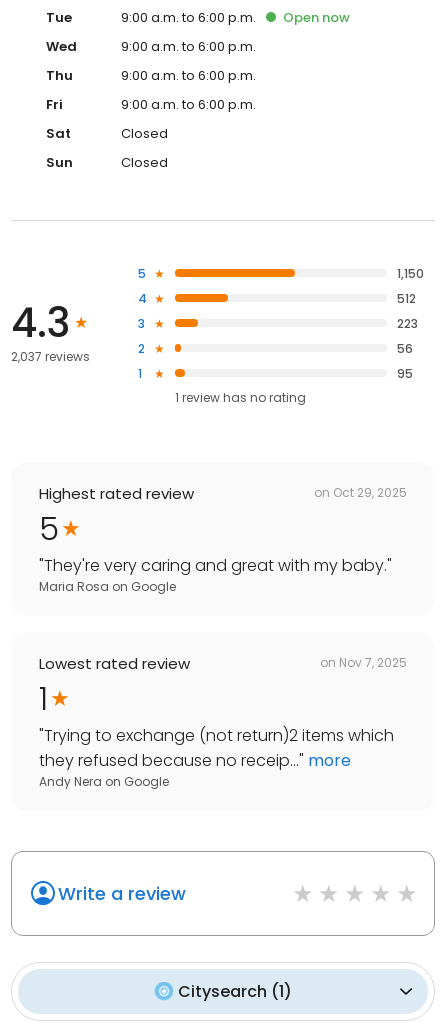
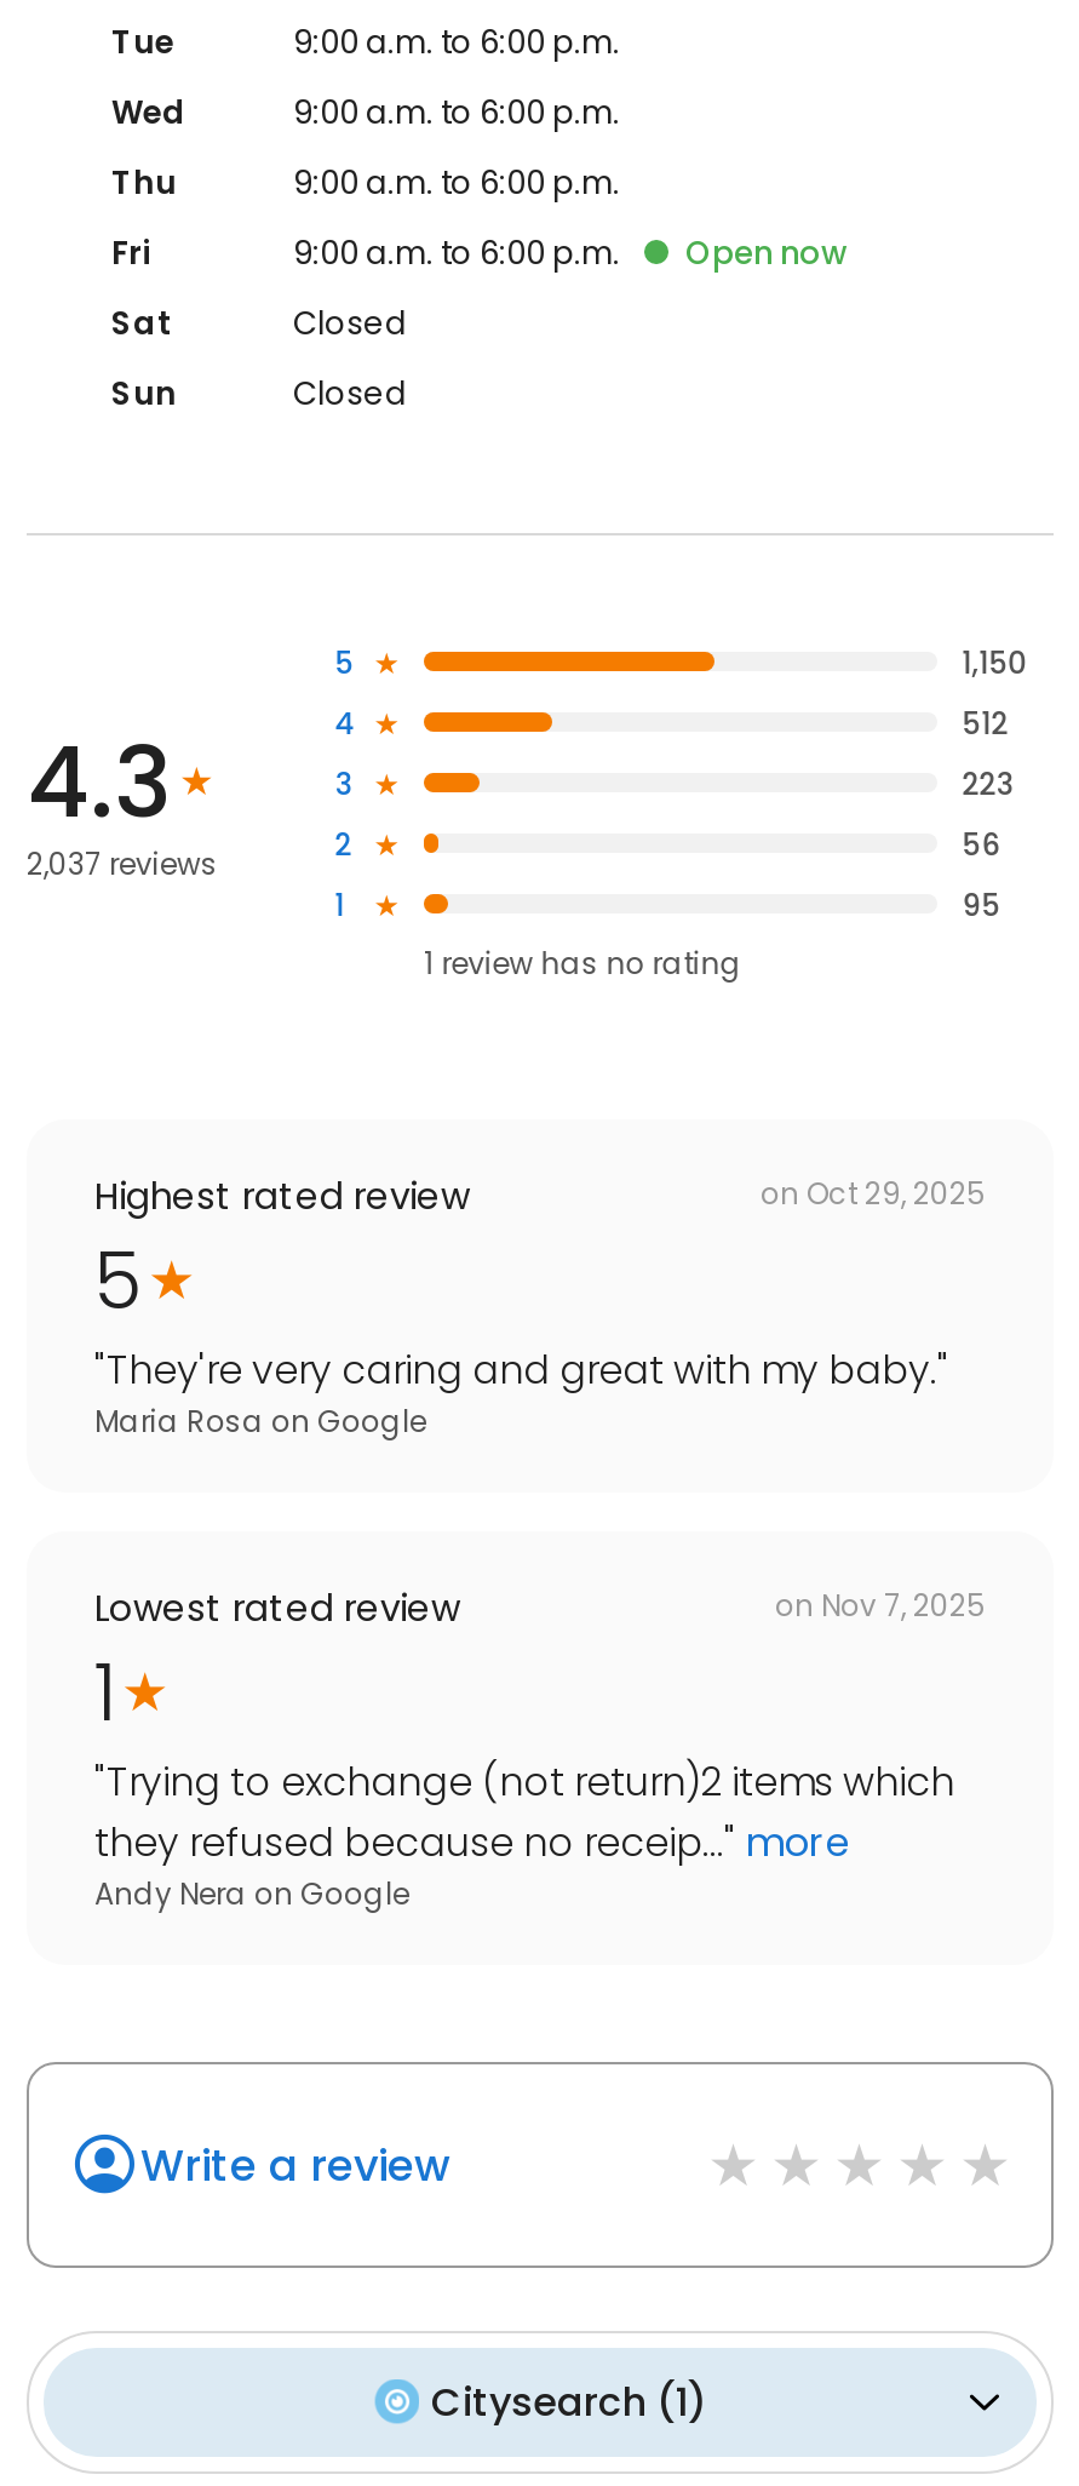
moved down: Open now
